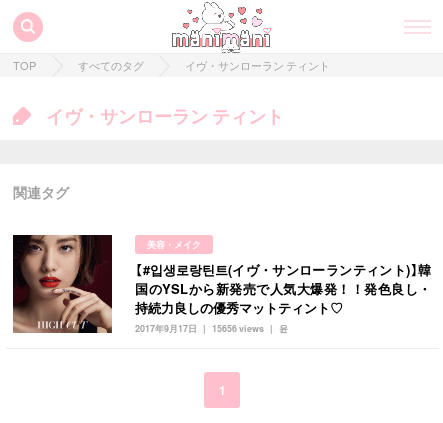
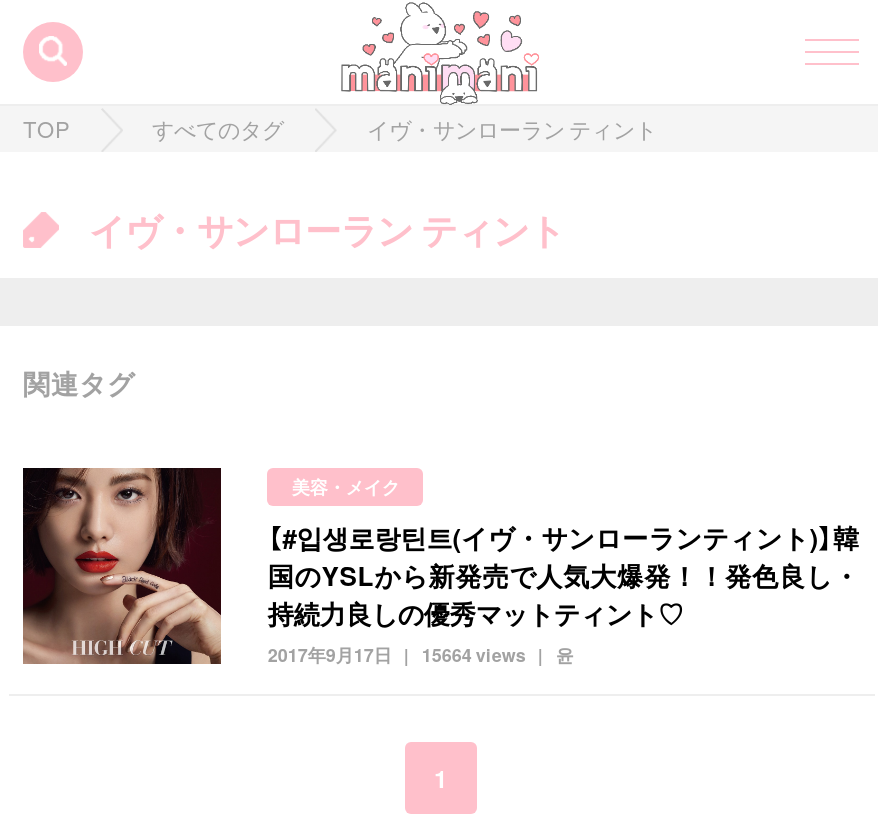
- 2017年9月17日 15656 views 윤
+ 2017年9月17日 15664 views 윤
